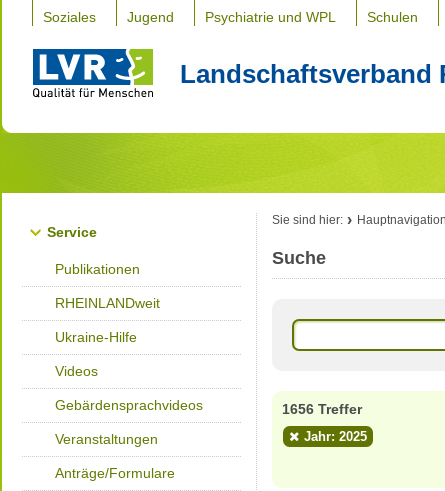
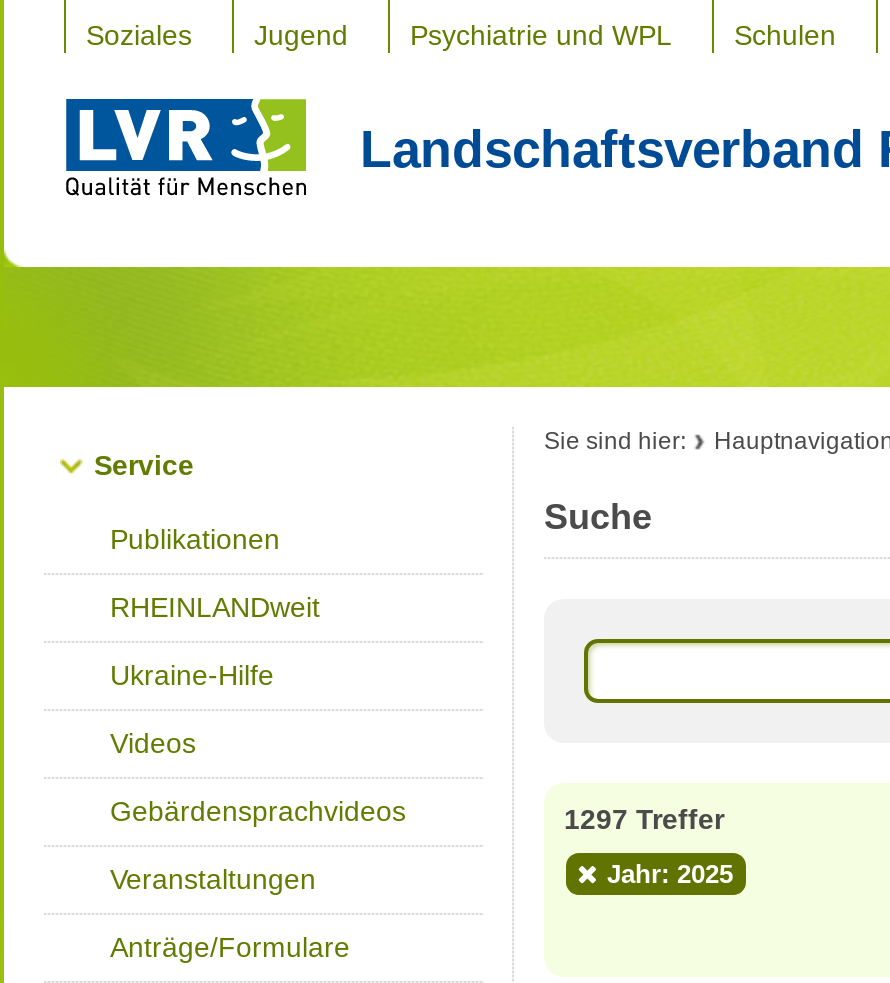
- 1656 Treffer
+ 1297 Treffer
